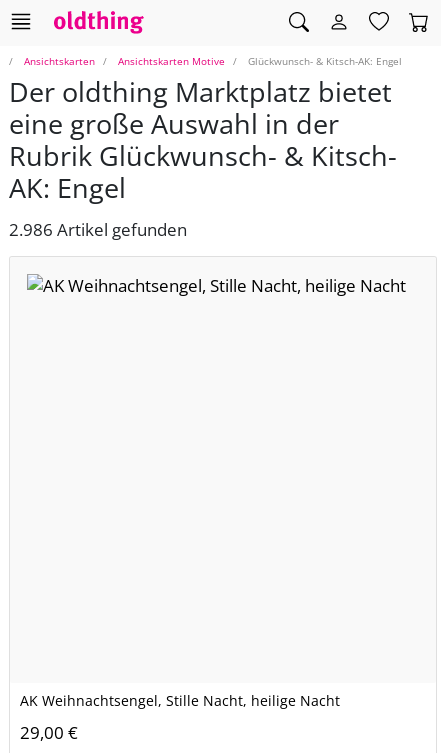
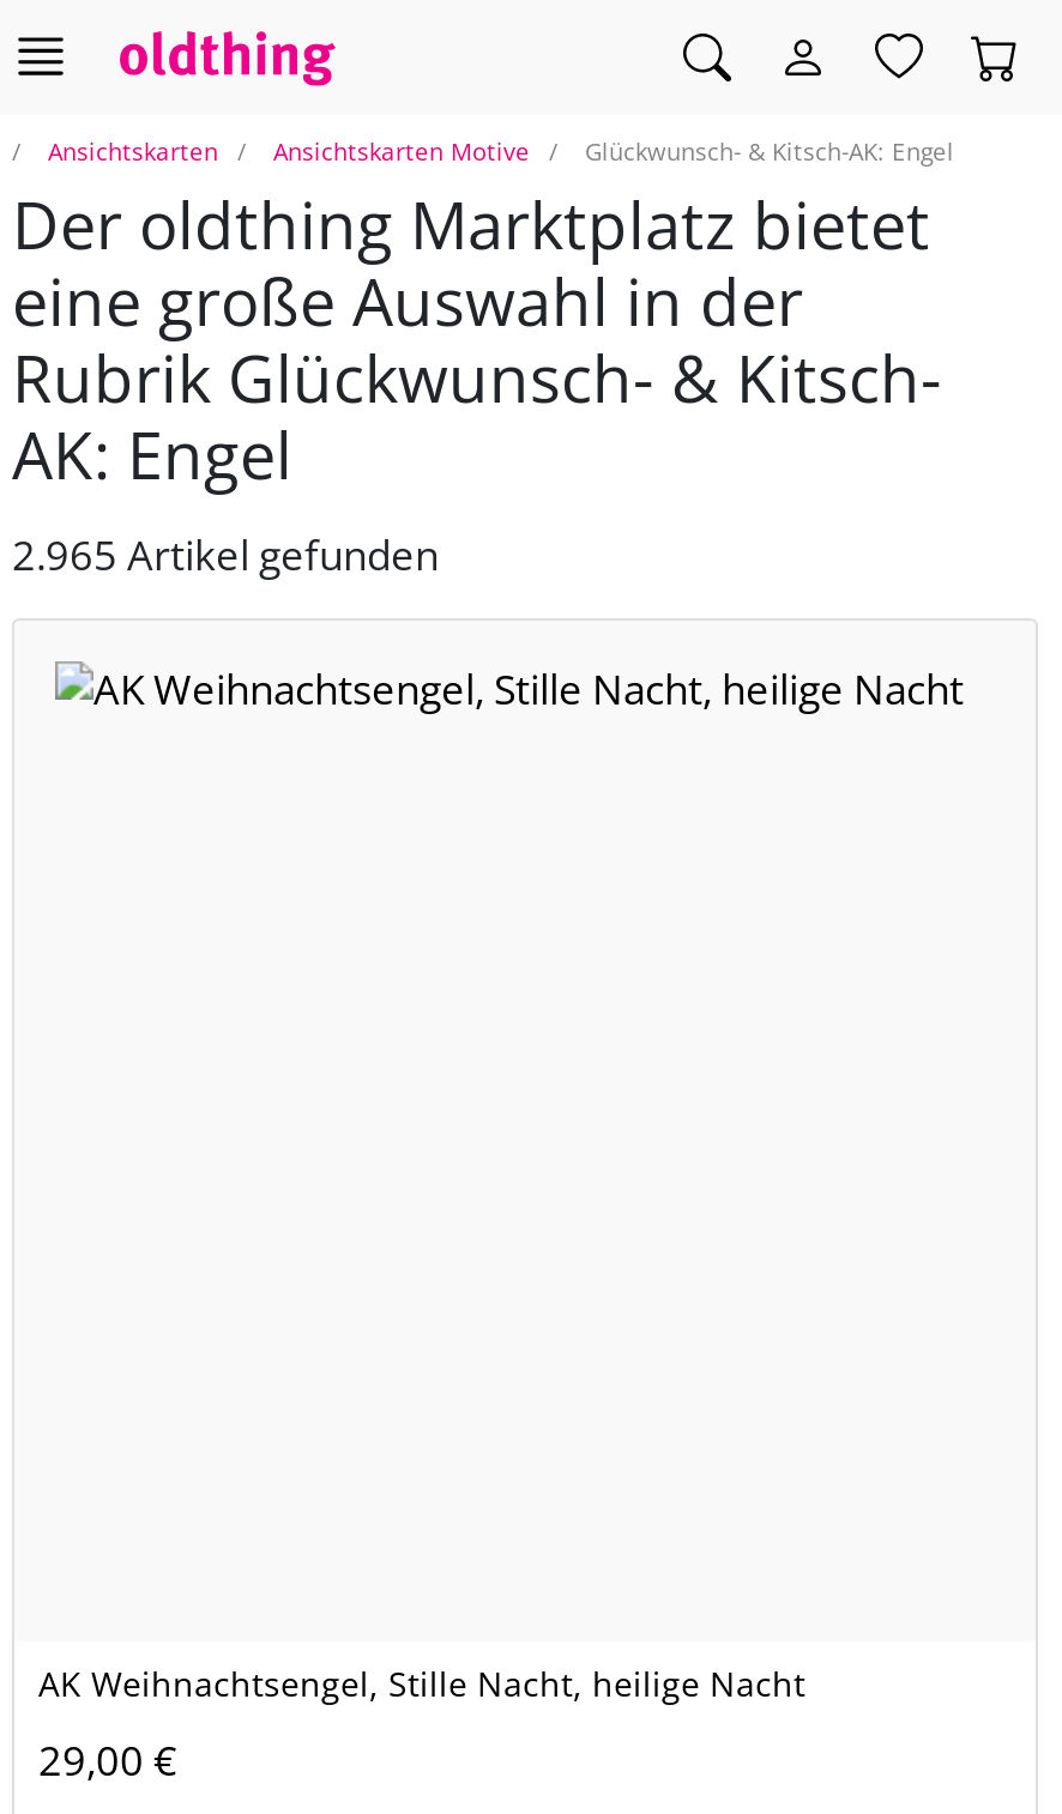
- 2.986 Artikel gefunden
+ 2.965 Artikel gefunden
